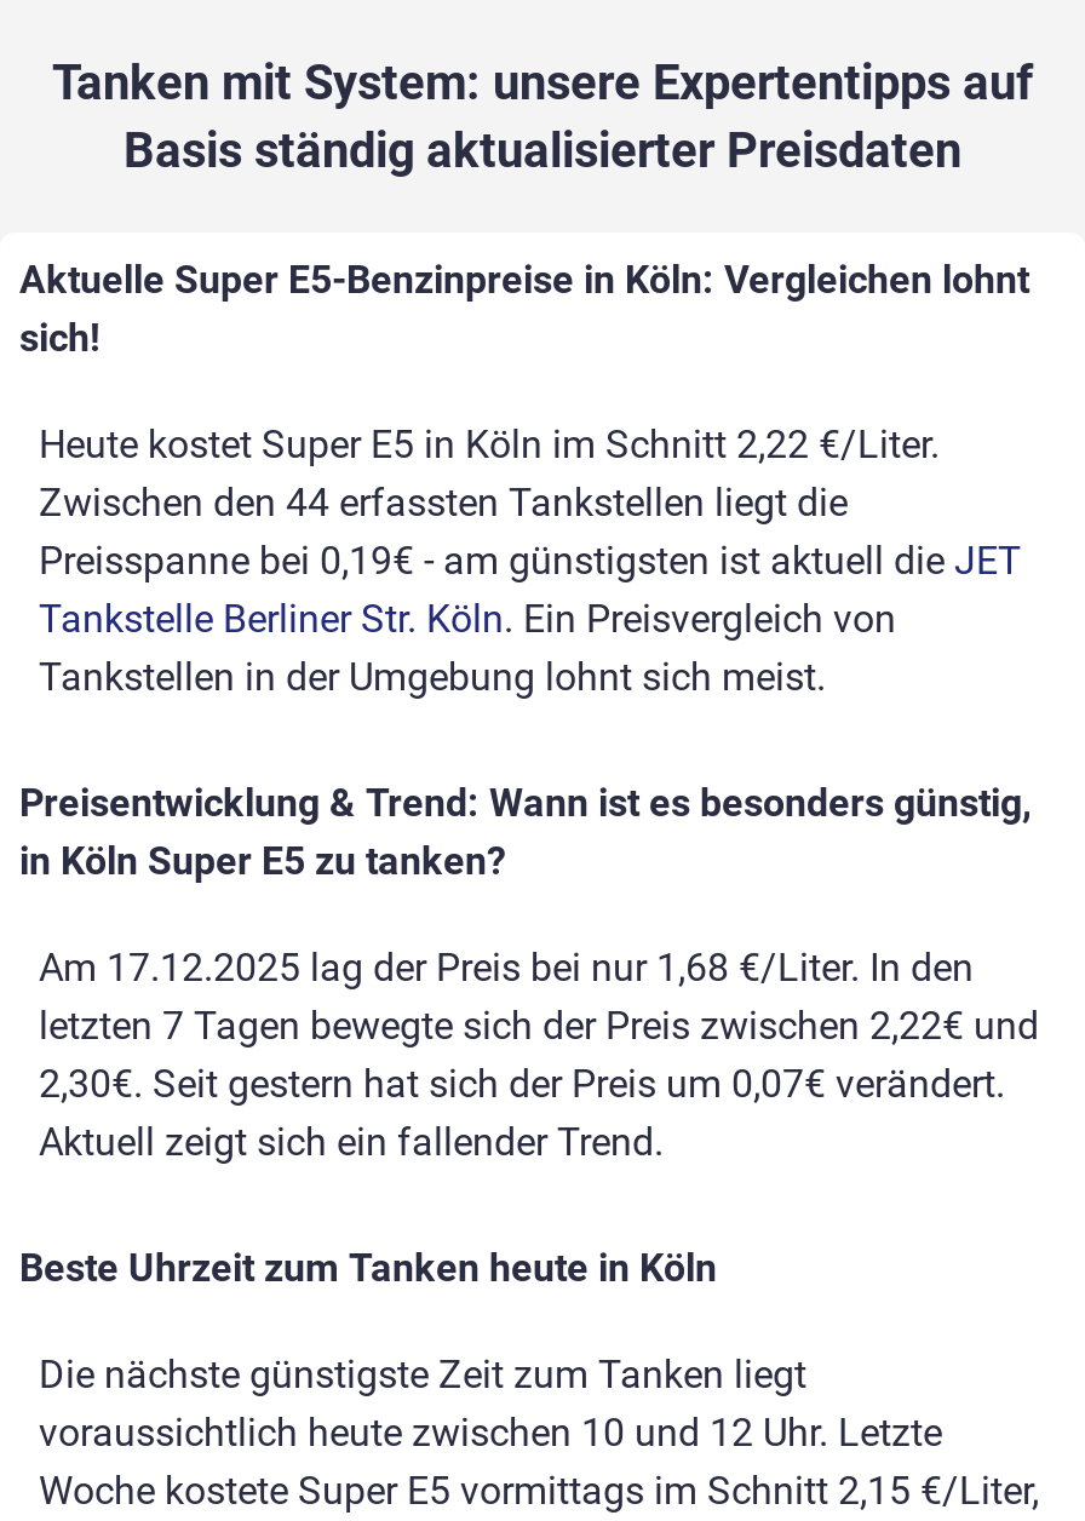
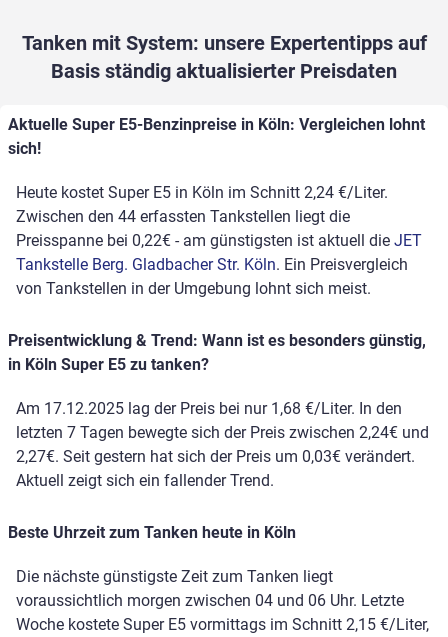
- Heute kostet Super E5 in Köln im Schnitt 2,22 €/Liter.
+ Heute kostet Super E5 in Köln im Schnitt 2,24 €/Liter.

- Preisspanne bei 0,19€ - am günstigsten ist aktuell die JET
- Tankstelle Berliner Str. Köln. Ein Preisvergleich von
- Tankstellen in der Umgebung lohnt sich meist.
+ Preisspanne bei 0,22€ - am günstigsten ist aktuell die JET
+ Tankstelle Berg. Gladbacher Str. Köln. Ein Preisvergleich
+ von Tankstellen in der Umgebung lohnt sich meist.

- letzten 7 Tagen bewegte sich der Preis zwischen 2,22€ und
+ letzten 7 Tagen bewegte sich der Preis zwischen 2,24€ und

- 2,30€. Seit gestern hat sich der Preis um 0,07€ verändert.
+ 2,27€. Seit gestern hat sich der Preis um 0,03€ verändert.

- voraussichtlich heute zwischen 10 und 12 Uhr. Letzte
+ voraussichtlich morgen zwischen 04 und 06 Uhr. Letzte
